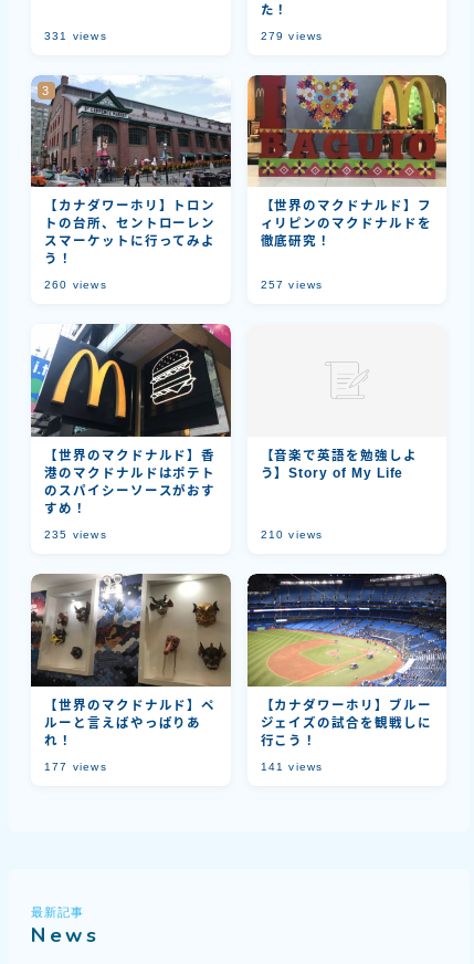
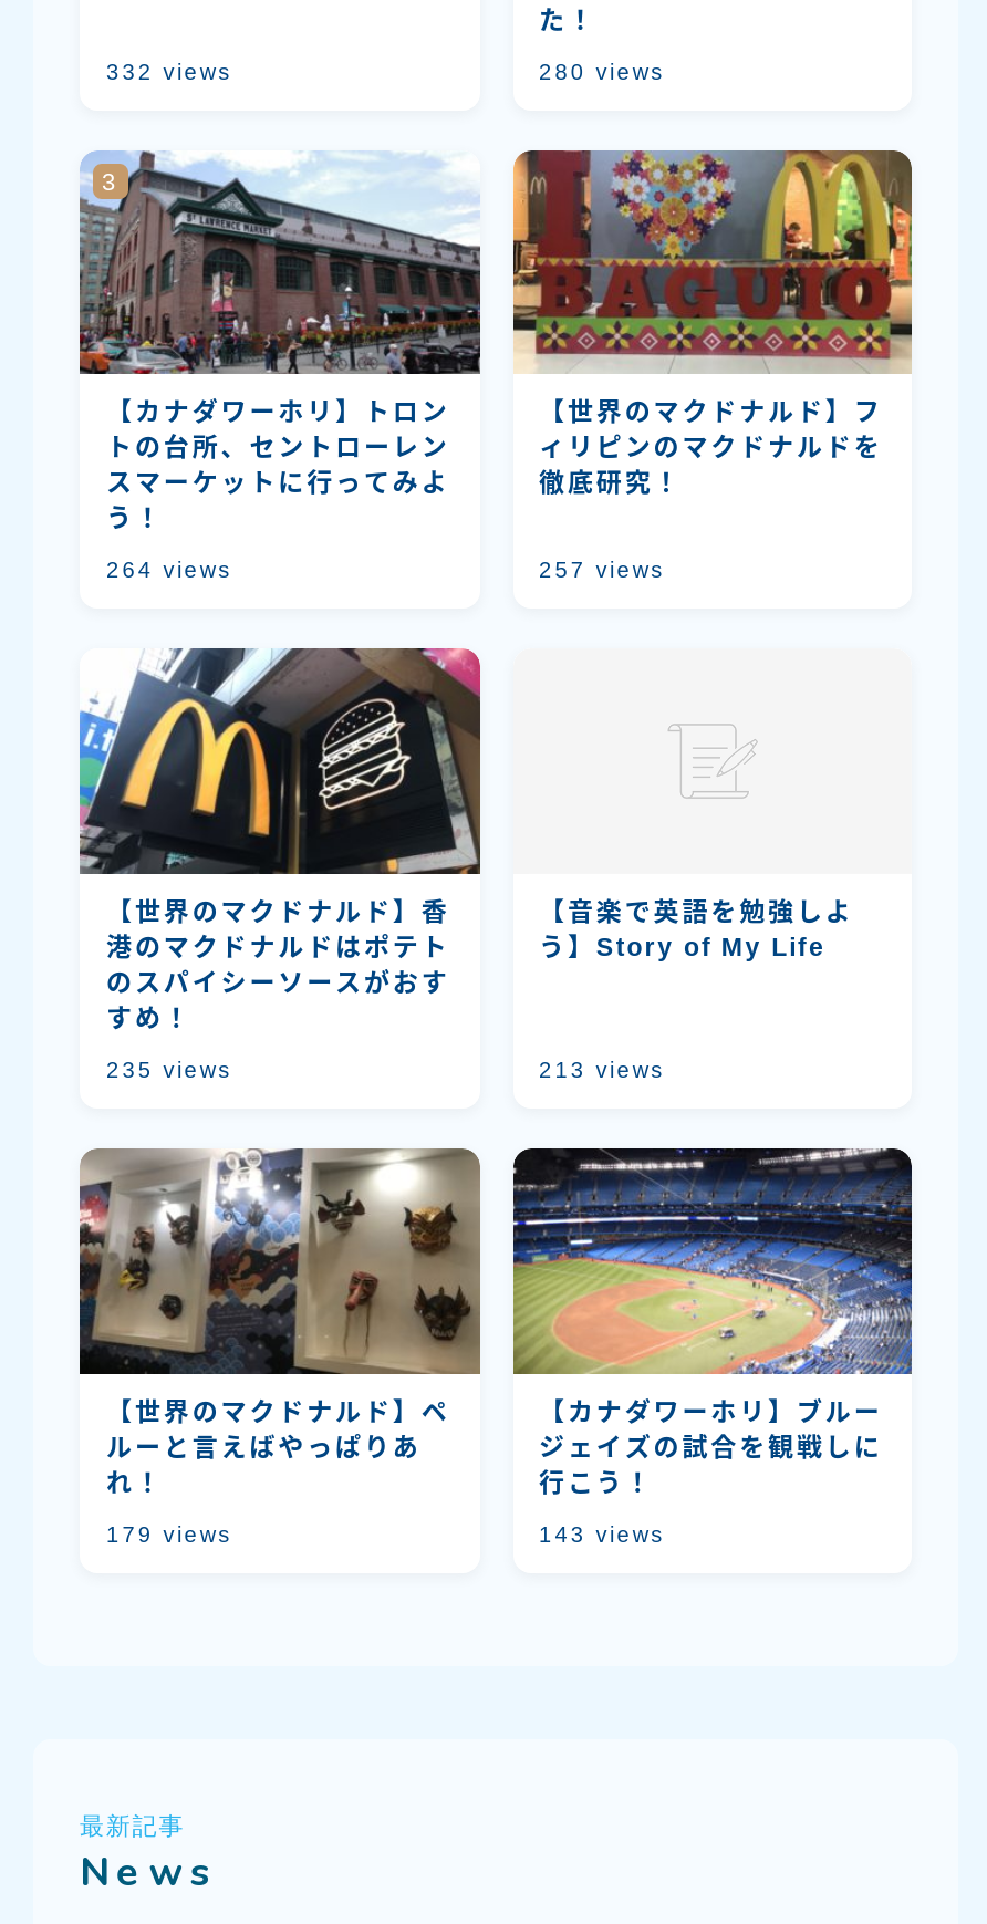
- 331 views
+ 332 views

- 279 views
+ 280 views

- 260 views
+ 264 views

- 210 views
+ 213 views

- 177 views
+ 179 views

- 141 views
+ 143 views
